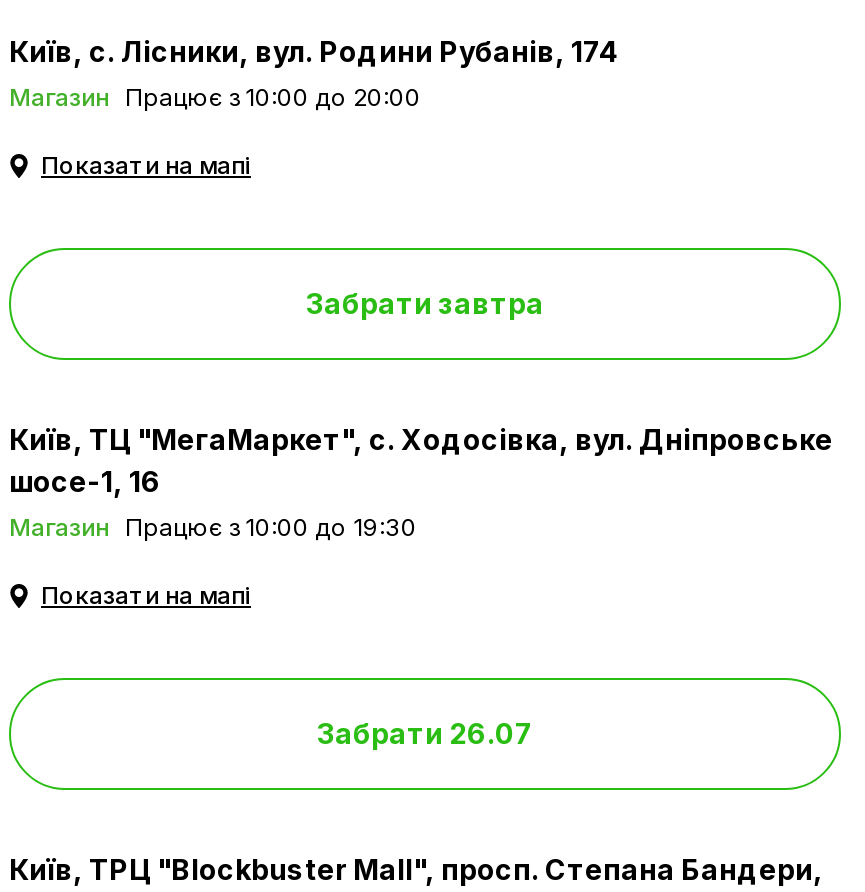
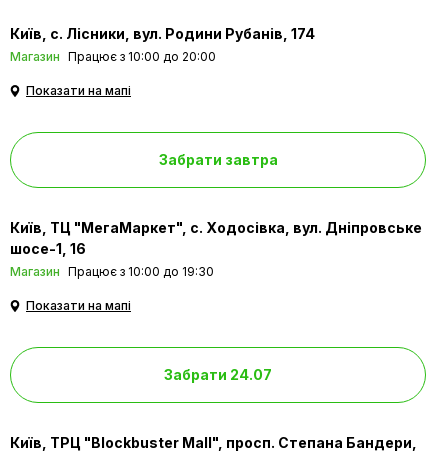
- Забрати 26.07
+ Забрати 24.07
